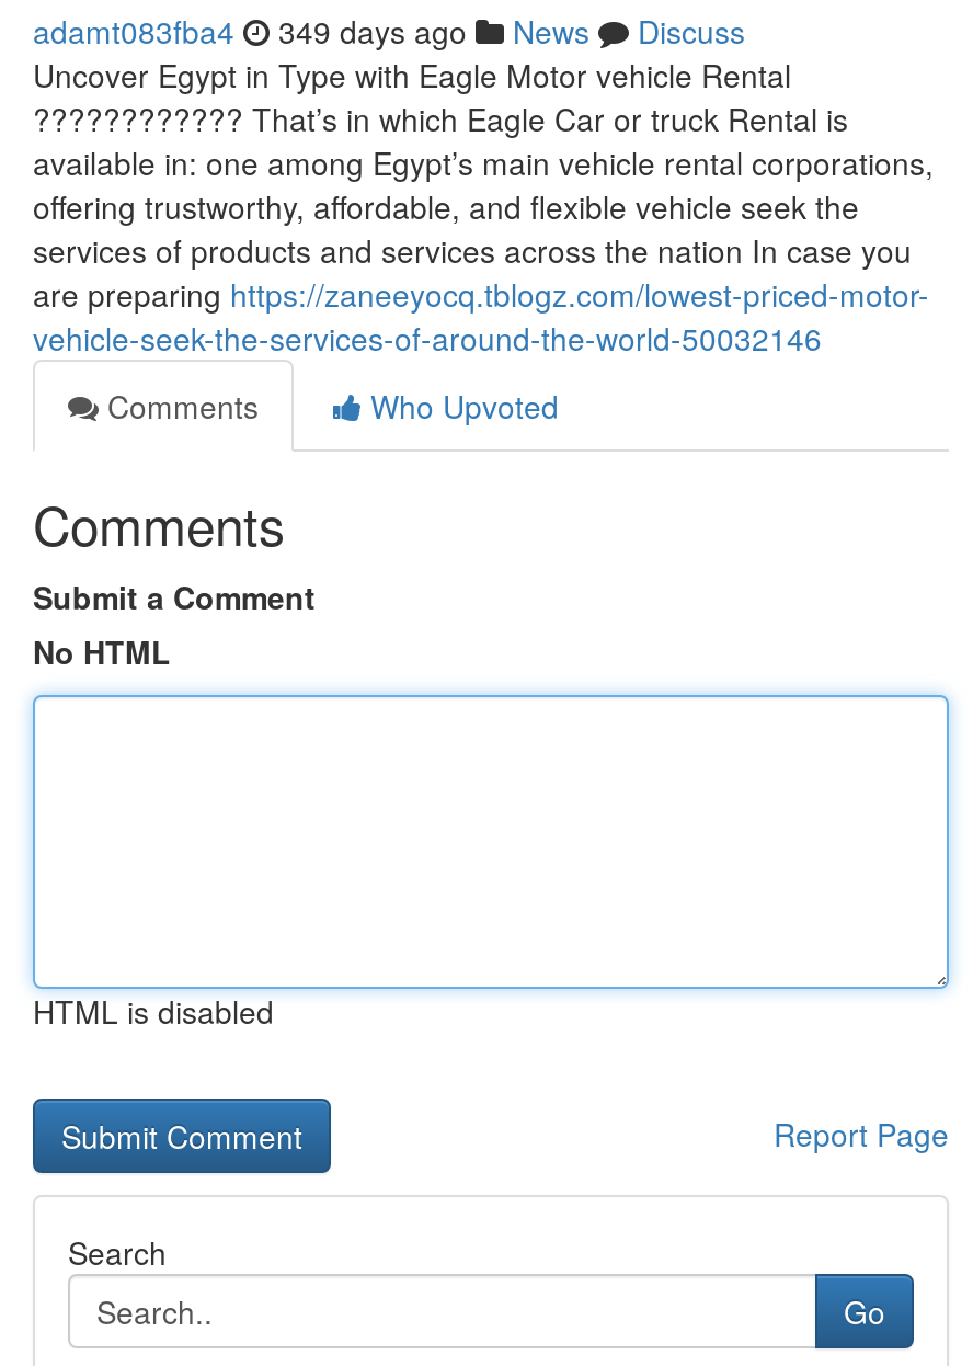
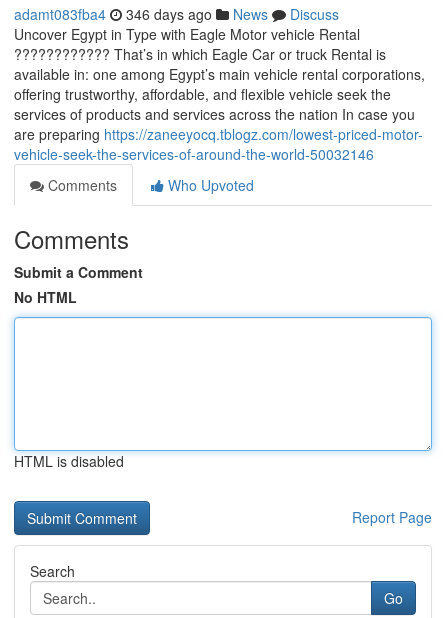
- adamt083fba4 349 days ago News Discuss
+ adamt083fba4 346 days ago News Discuss
